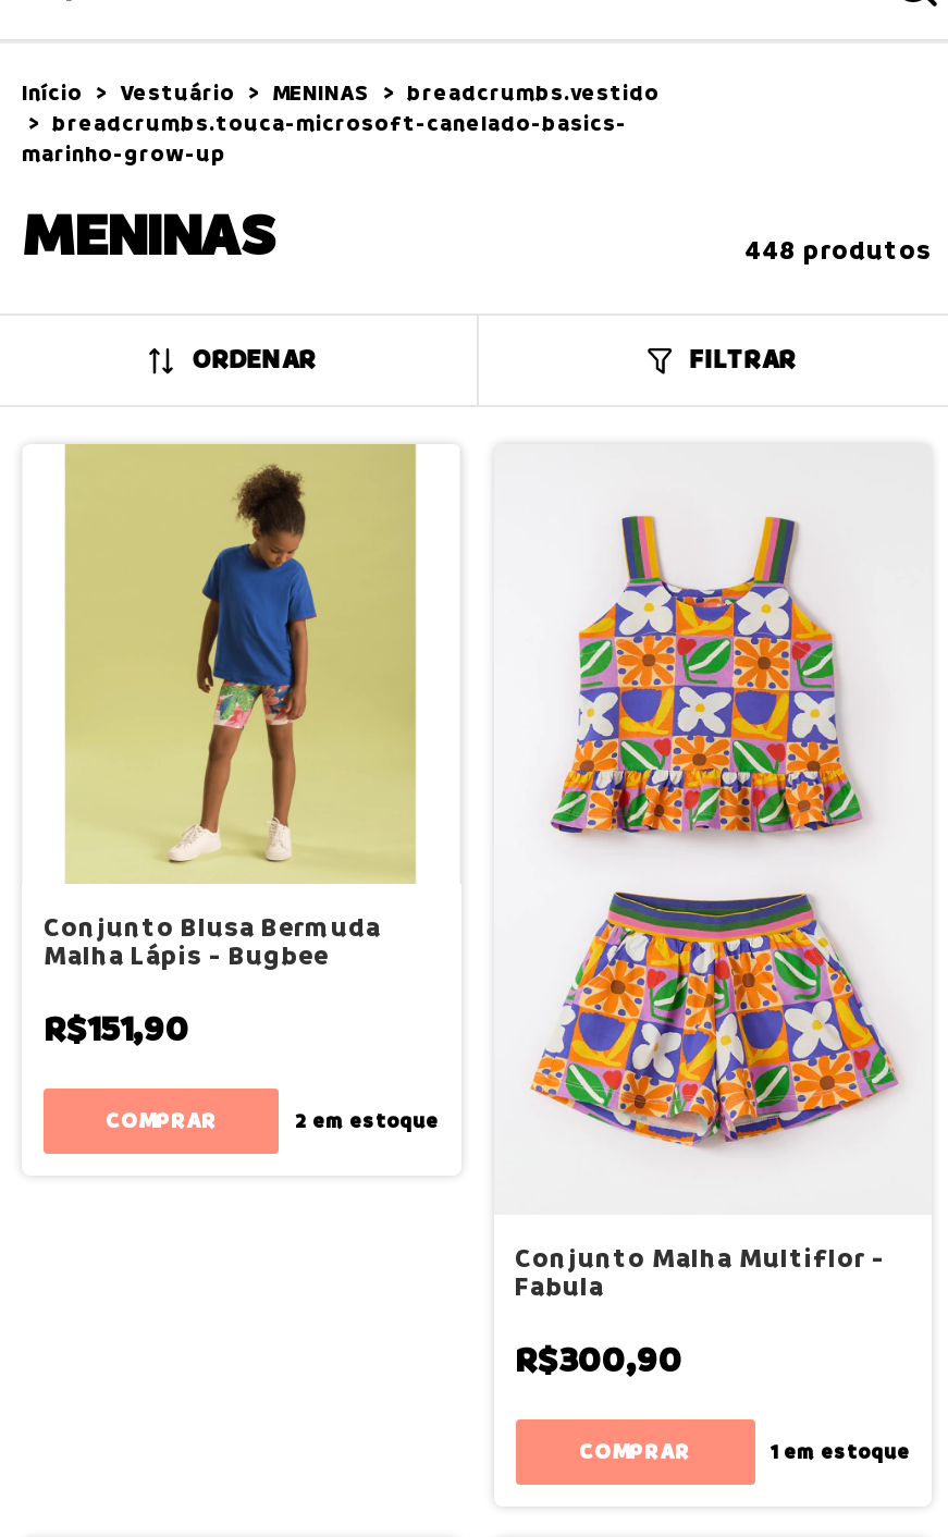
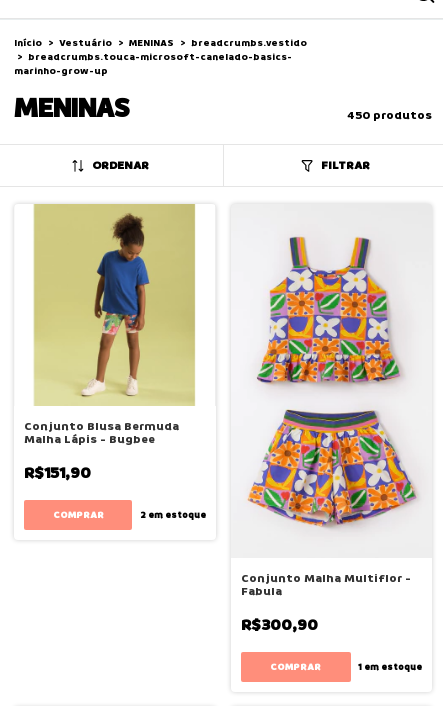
- 448 produtos
+ 450 produtos
